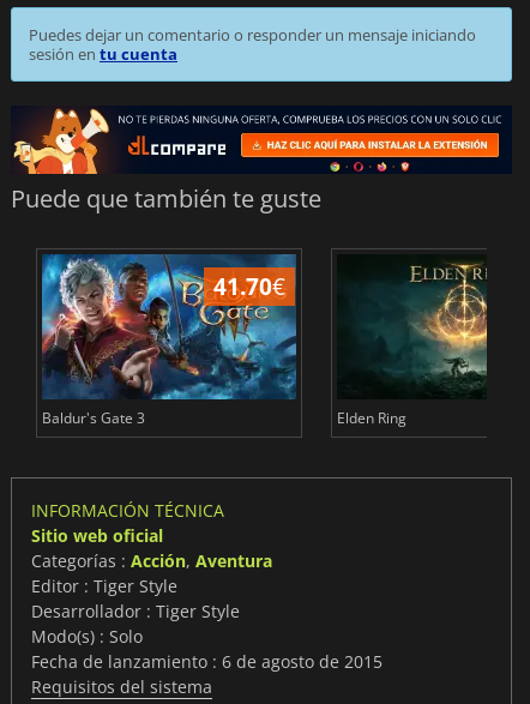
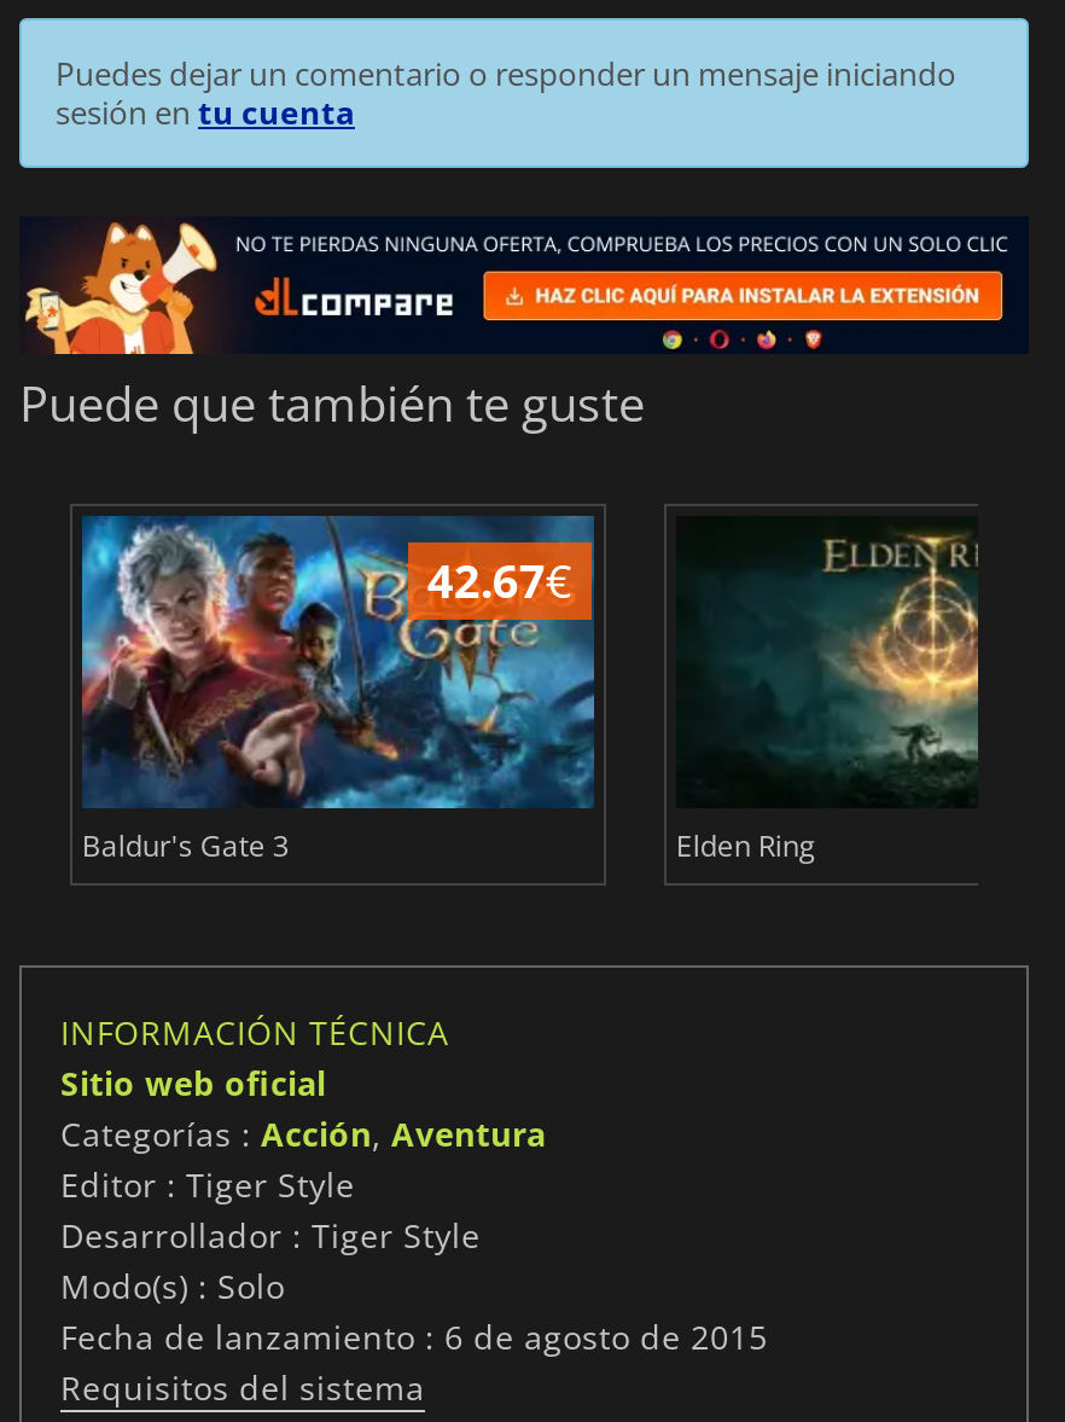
- 41.70€
+ 42.67€
